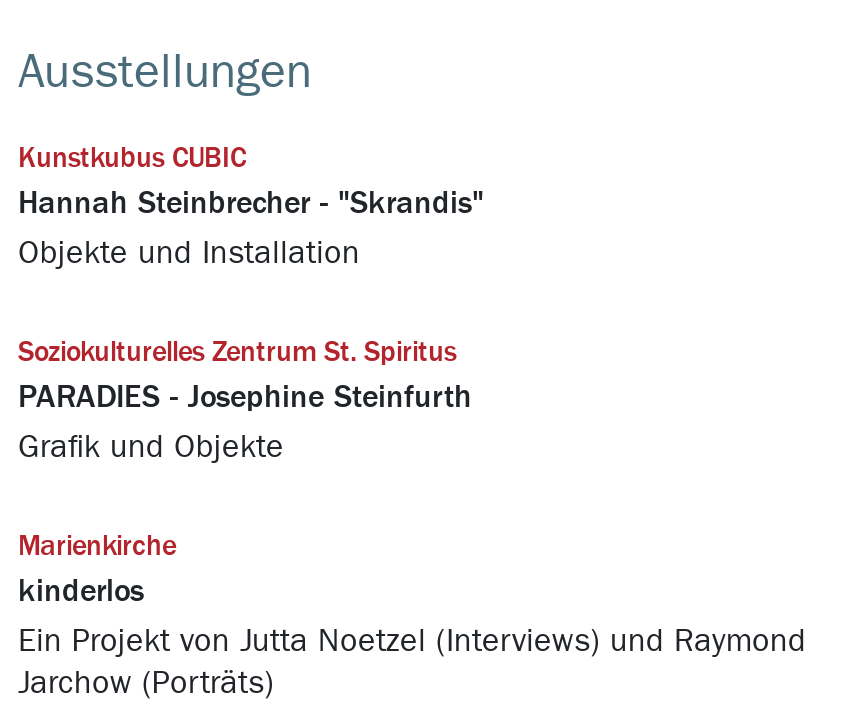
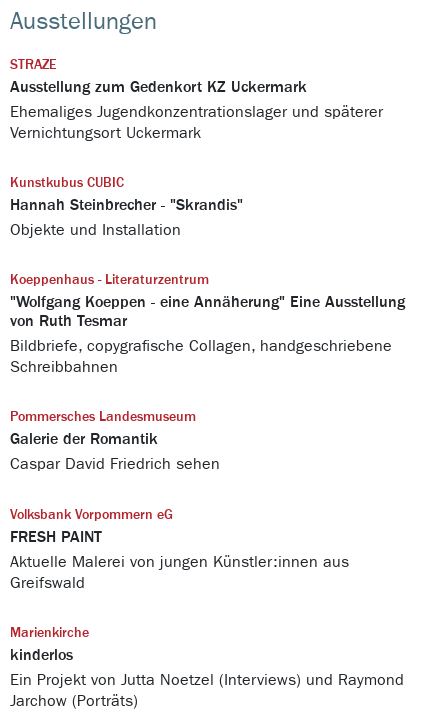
+ STRAZE
+ Ausstellung zum Gedenkort KZ Uckermark
+ Ehemaliges Jugendkonzentrationslager und späterer
+ Vernichtungsort Uckermark

- Soziokulturelles Zentrum St. Spiritus
- PARADIES - Josephine Steinfurth
- Grafik und Objekte
+ Koeppenhaus - Literaturzentrum
+ "Wolfgang Koeppen - eine Annäherung" Eine Ausstellung
+ von Ruth Tesmar
+ Bildbriefe, copygrafische Collagen, handgeschriebene
+ Schreibbahnen
+ Pommersches Landesmuseum
+ Galerie der Romantik
+ Caspar David Friedrich sehen
+ Volksbank Vorpommern eG
+ FRESH PAINT
+ Aktuelle Malerei von jungen Künstler:innen aus
+ Greifswald
